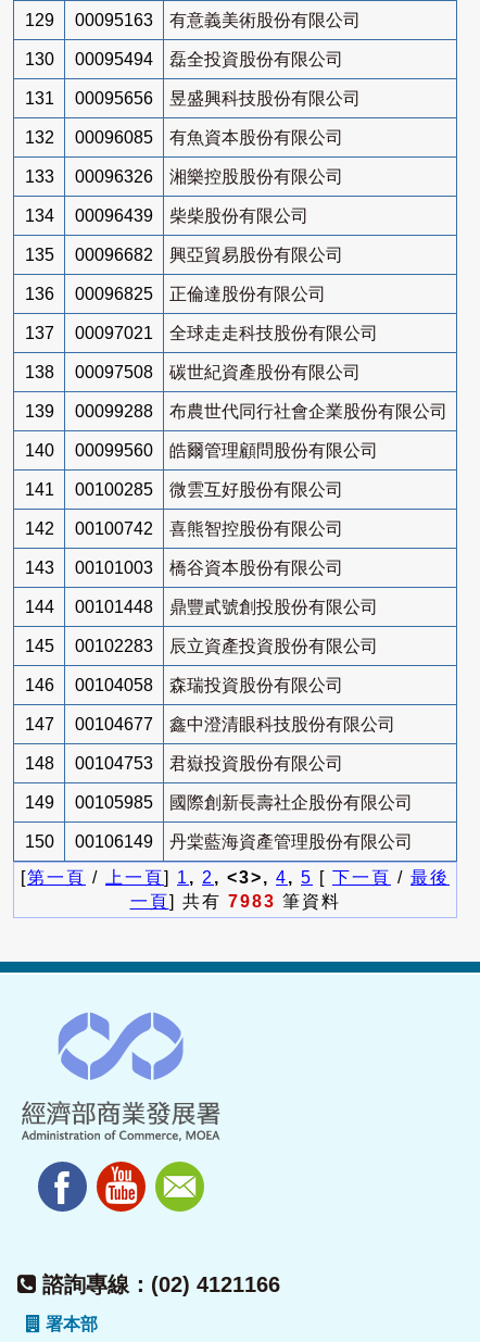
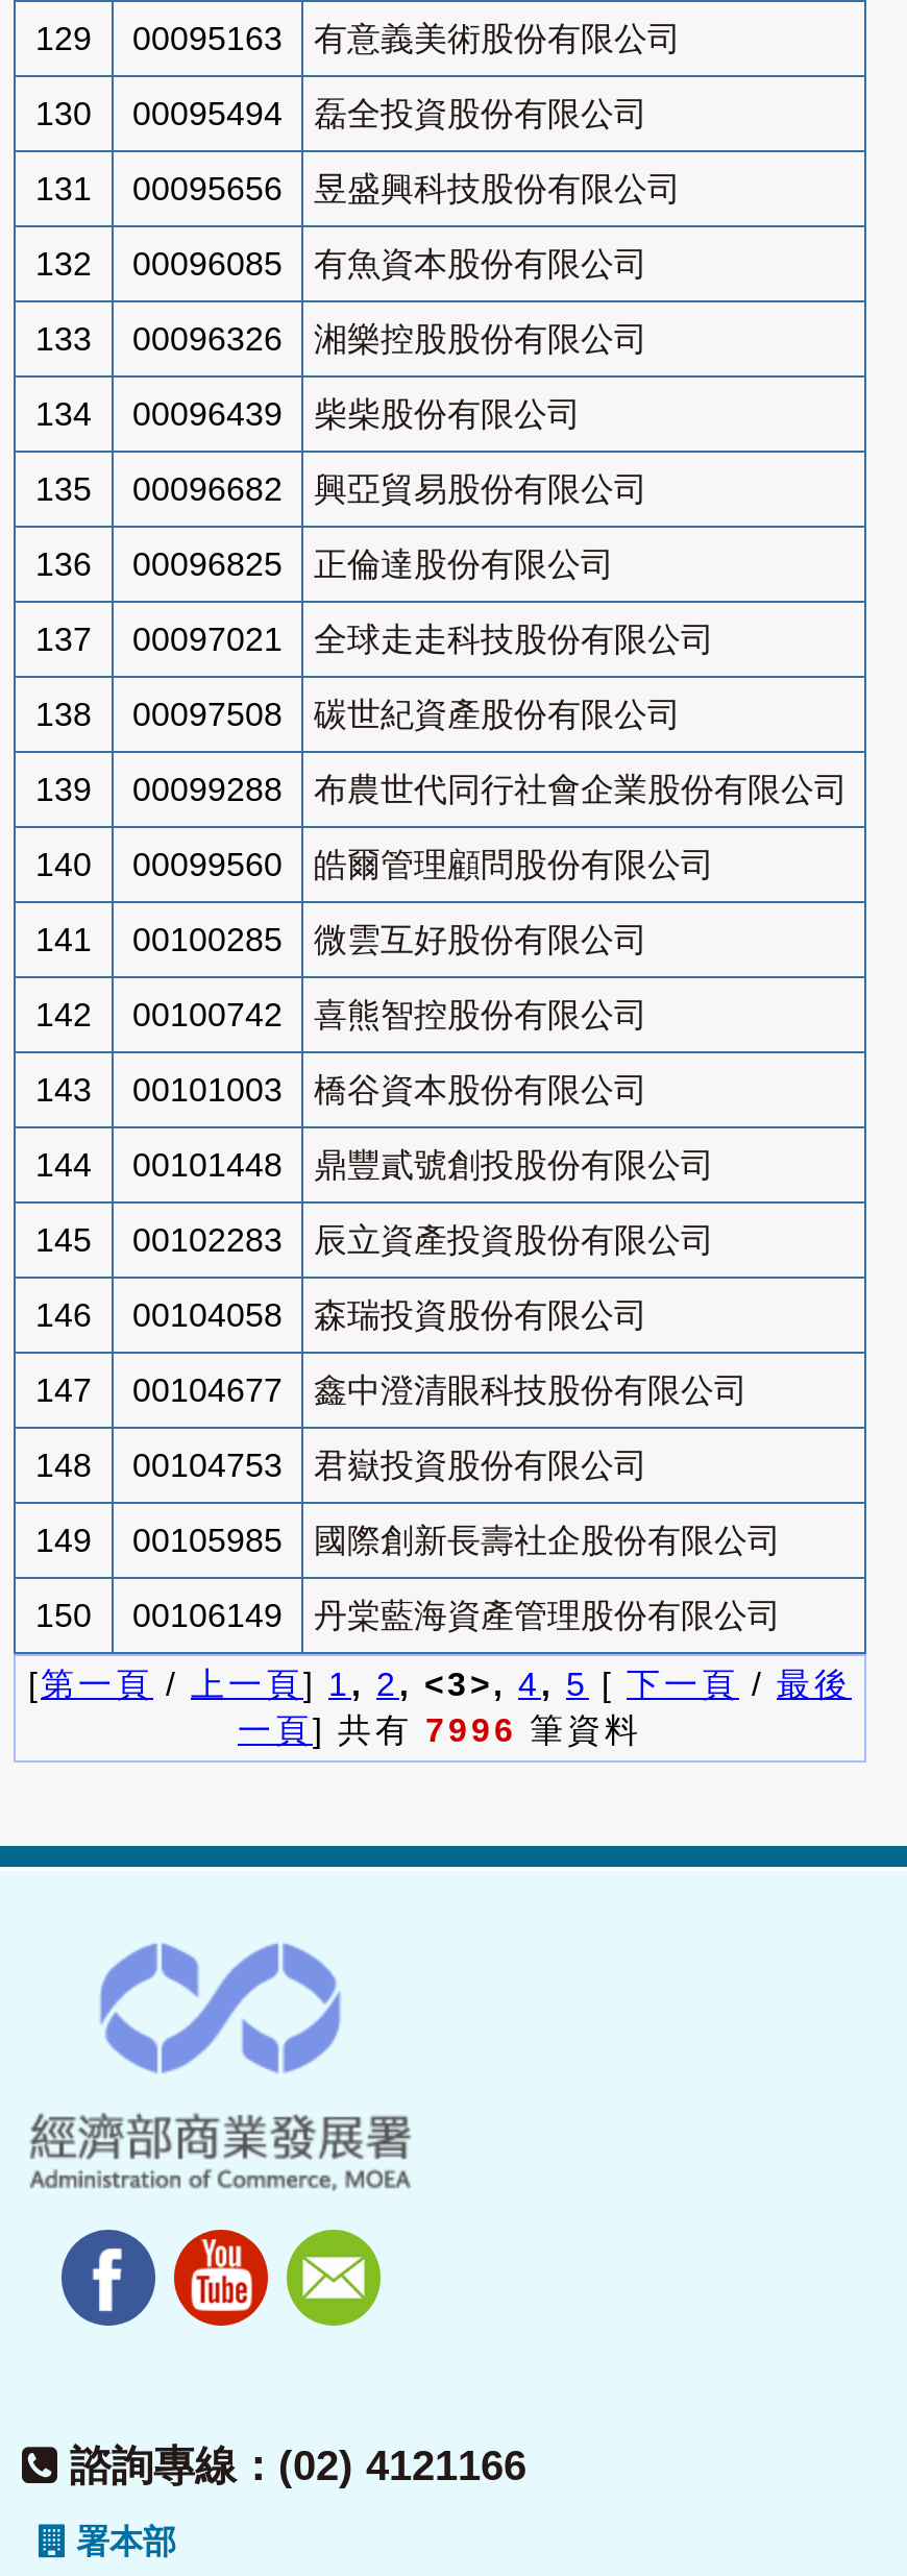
- 一頁] 共有7983筆資料
+ 一頁] 共有7996筆資料
